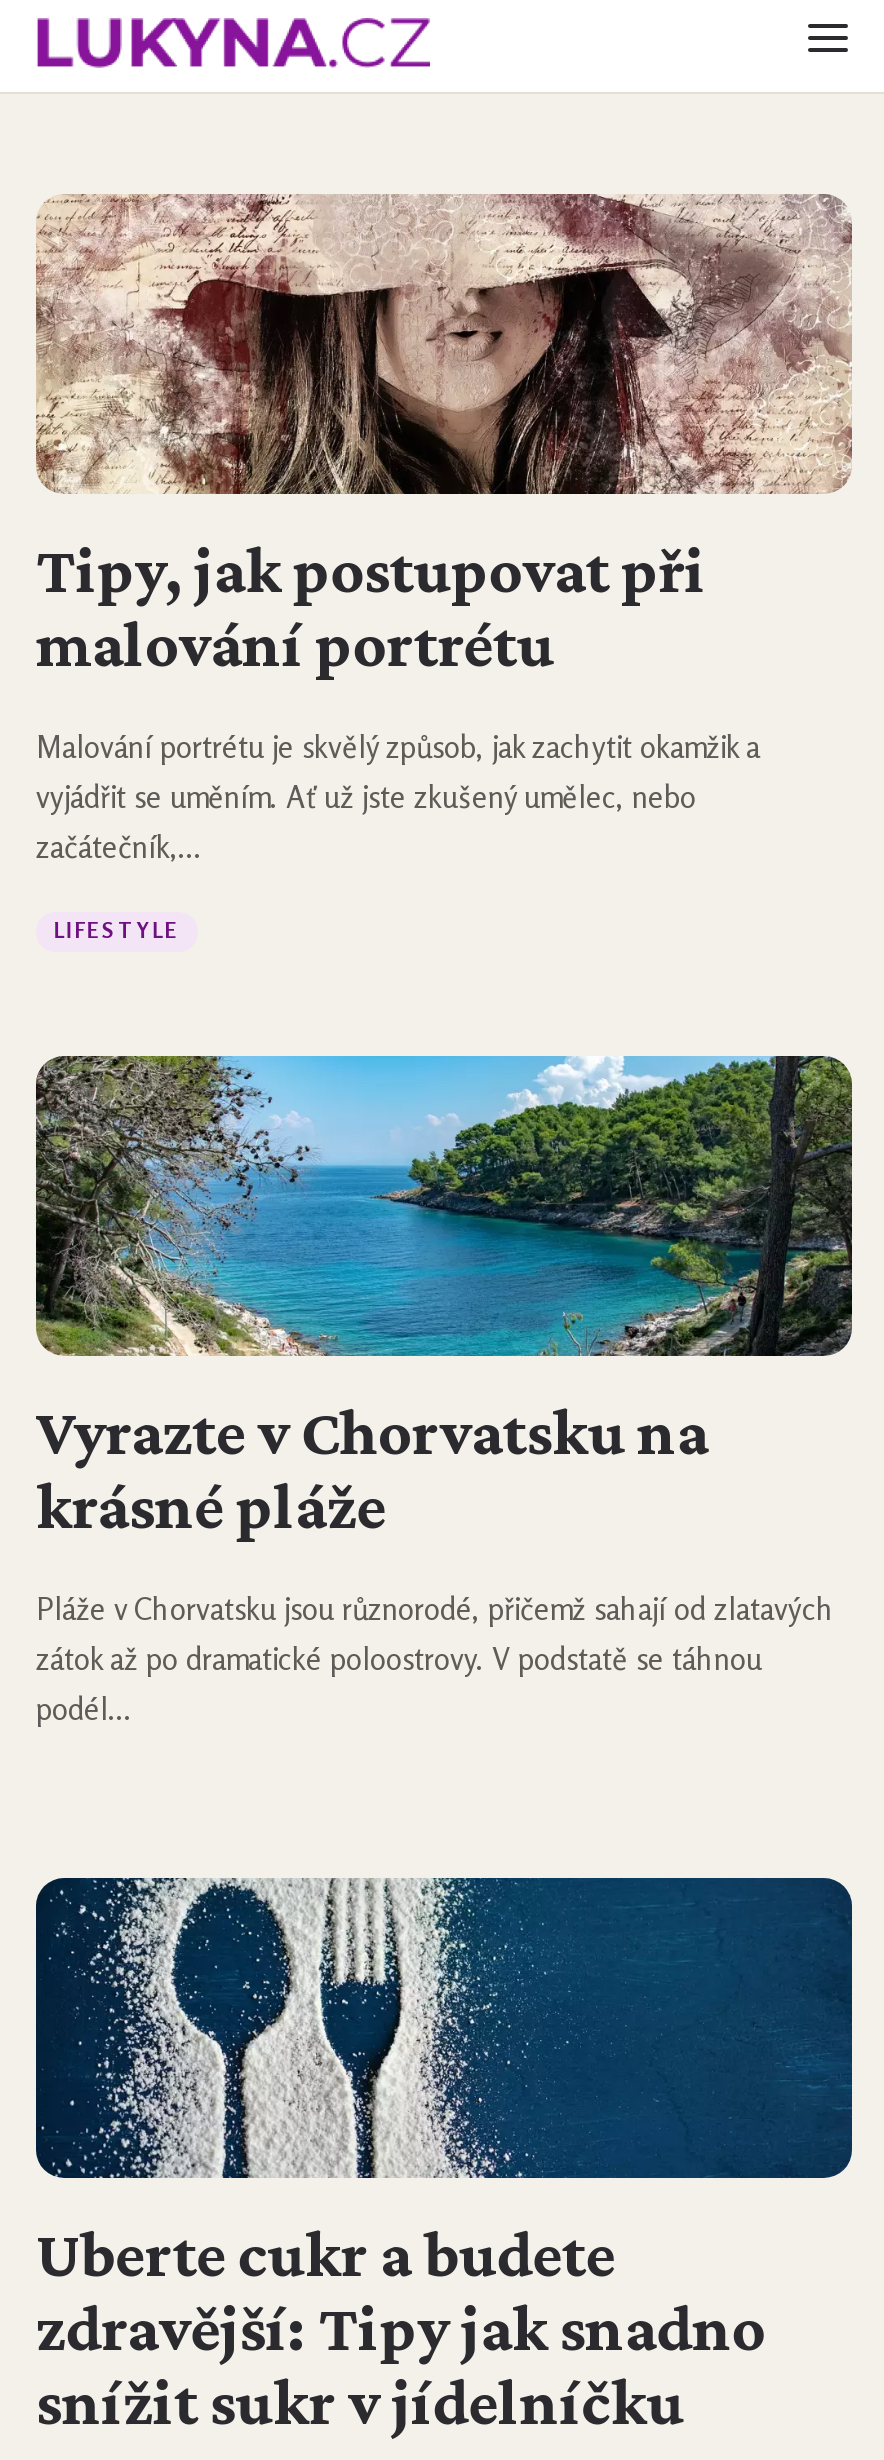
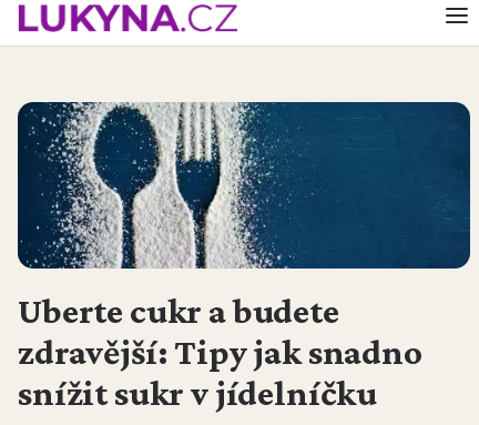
- [image]
- Tipy, jak postupovat při
- malování portrétu
- Malování portrétu je skvělý způsob, jak zachytit okamžik a
- vyjádřit se uměním. Ať už jste zkušený umělec, nebo
- začátečník,...
- LIFESTYLE

- [image]
- Vyrazte v Chorvatsku na
- krásné pláže
- Pláže v Chorvatsku jsou různorodé, přičemž sahají od zlatavých
- zátok až po dramatické poloostrovy. V podstatě se táhnou
- podél...
